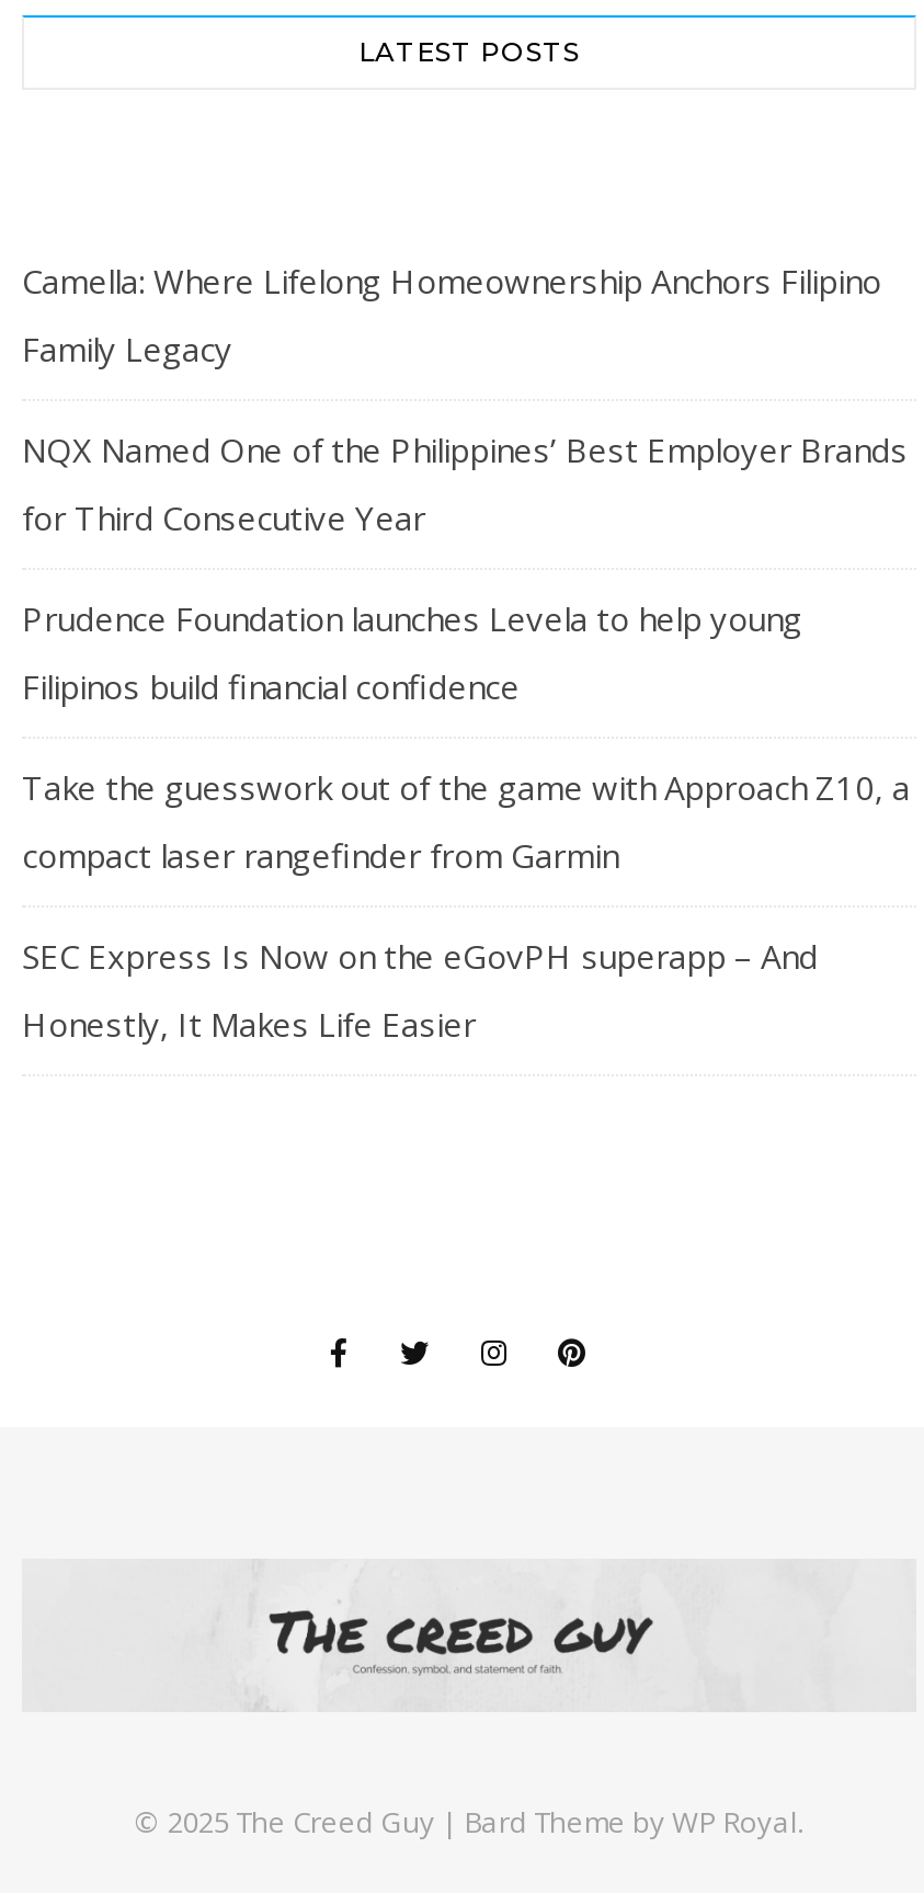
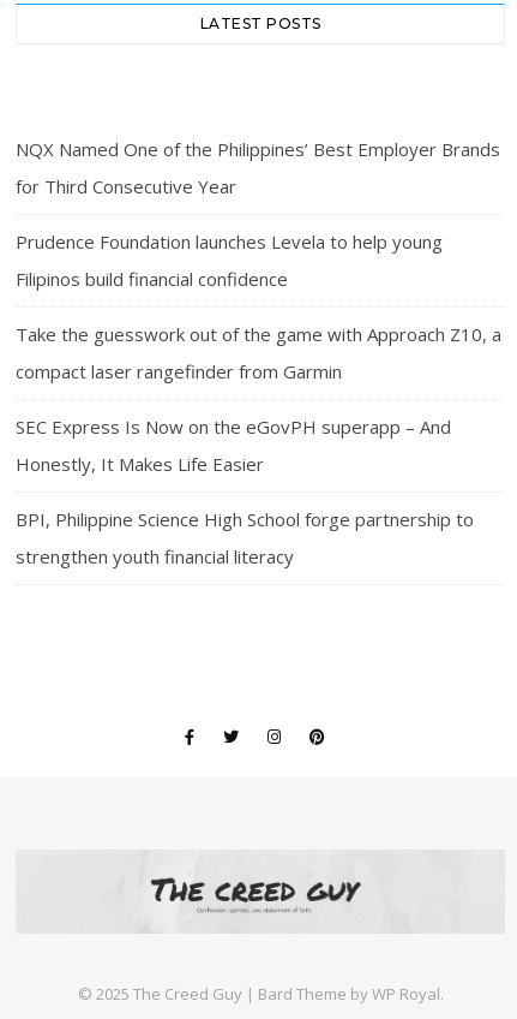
- Camella: Where Lifelong Homeownership Anchors Filipino
- Family Legacy

moved up: NQX Named One of the Philippines’ Best Employer Brands | for Third Consecutive Year | Prudence Foundation launches Levela to help young | Filipinos build financial confidence | Take the guesswork out of the game with Approach Z10, a | compact laser rangefinder from Garmin | SEC Express Is Now on the eGovPH superapp – And | Honestly, It Makes Life Easier

+ BPI, Philippine Science High School forge partnership to
+ strengthen youth financial literacy
